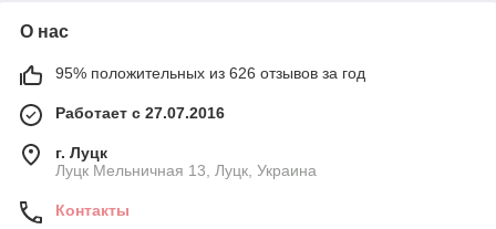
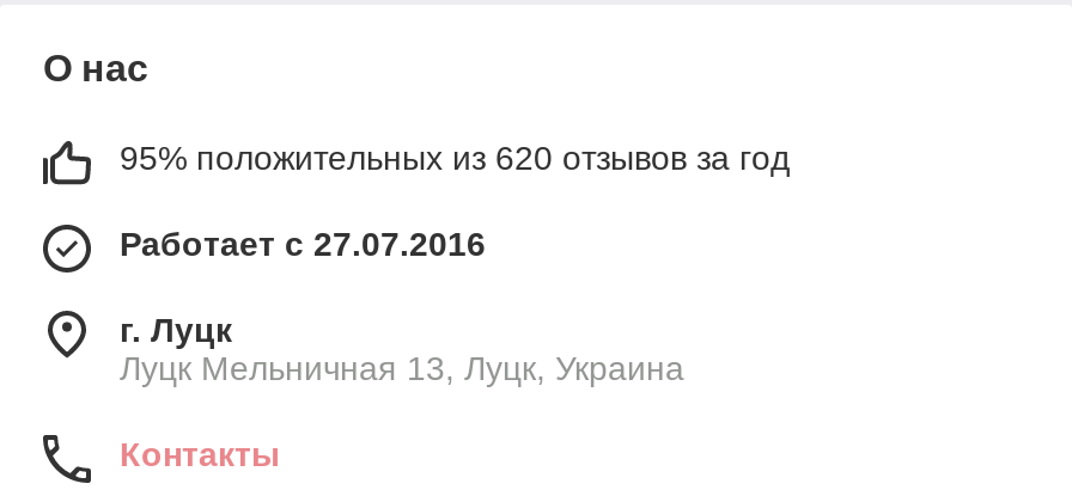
- 95% положительных из 626 отзывов за год
+ 95% положительных из 620 отзывов за год
